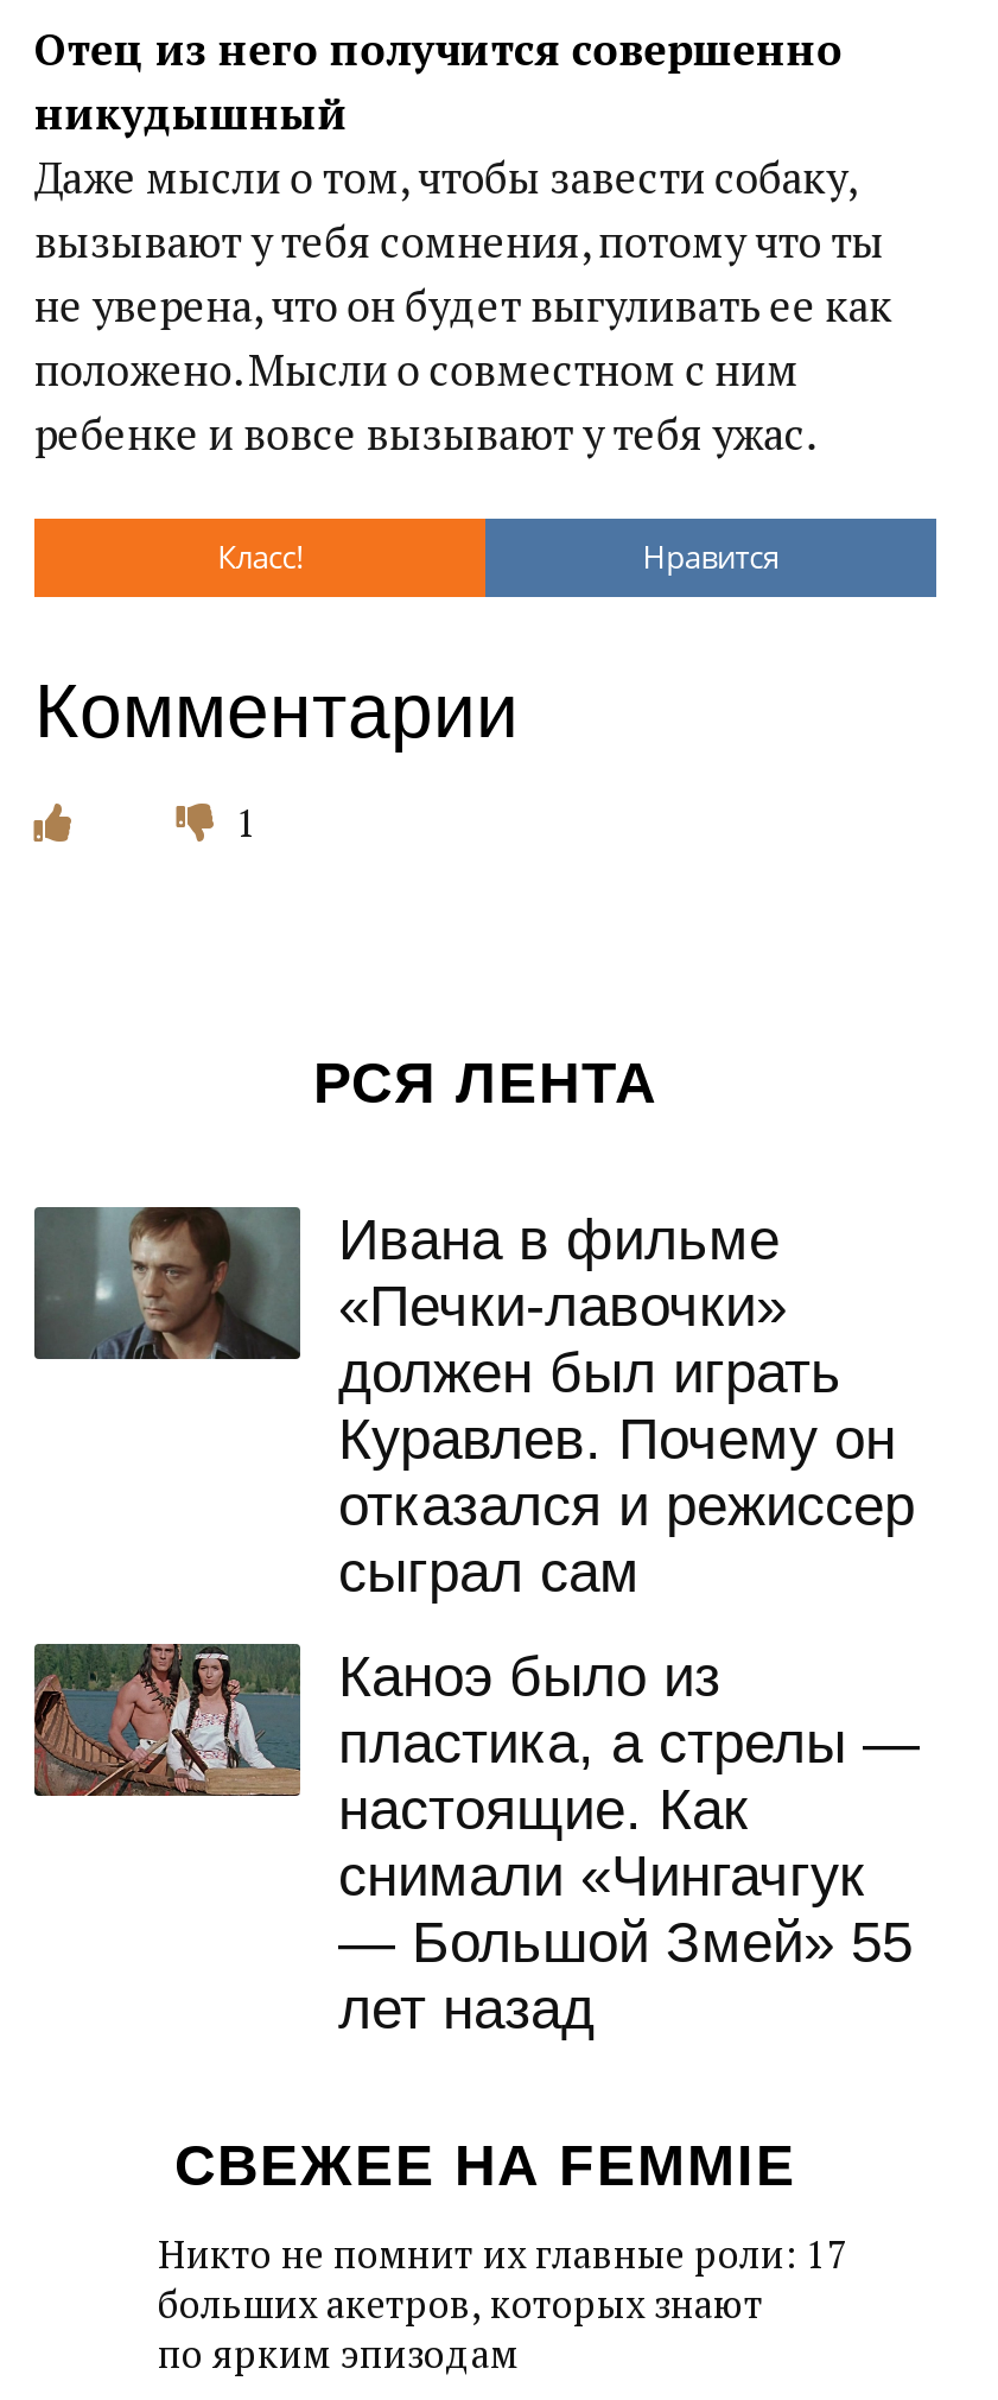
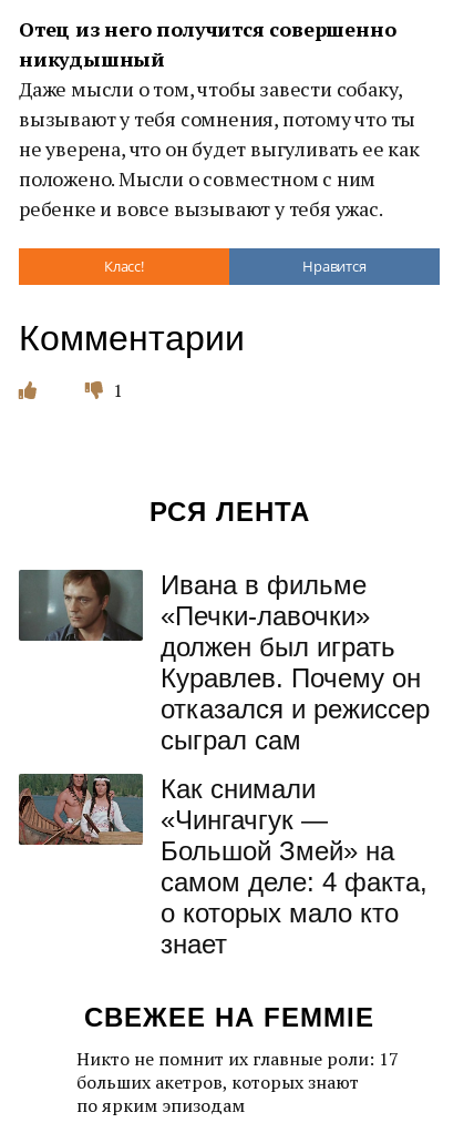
- Каноэ было из
- пластика, а стрелы —
- настоящие. Как
- снимали «Чингачгук
- — Большой Змей» 55
- лет назад
+ Как снимали
+ «Чингачгук —
+ Большой Змей» на
+ самом деле: 4 факта,
+ о которых мало кто
+ знает
